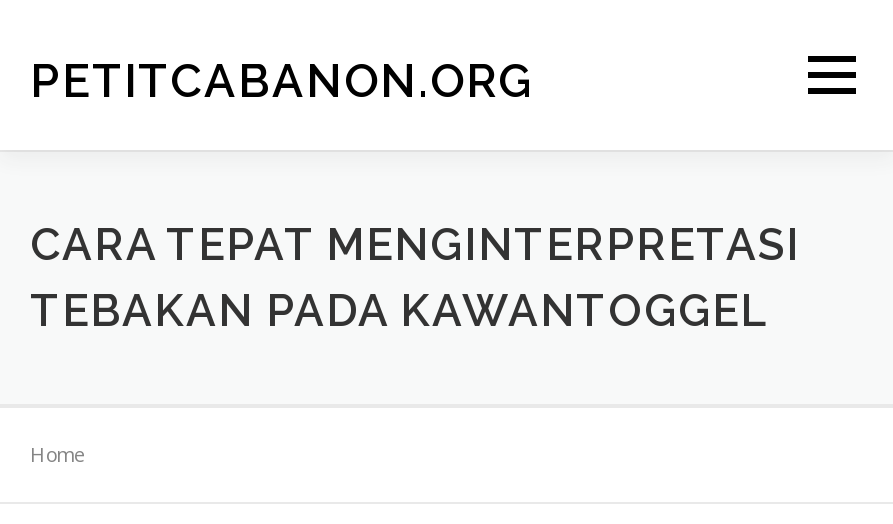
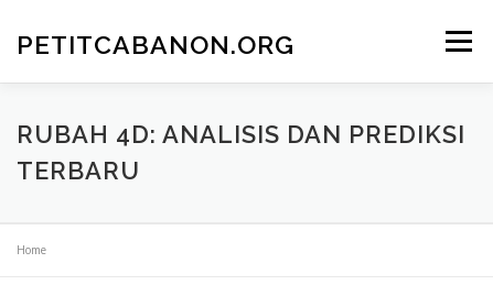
- CARA TEPAT MENGINTERPRETASI
- TEBAKAN PADA KAWANTOGGEL
+ RUBAH 4D: ANALISIS DAN PREDIKSI
+ TERBARU
